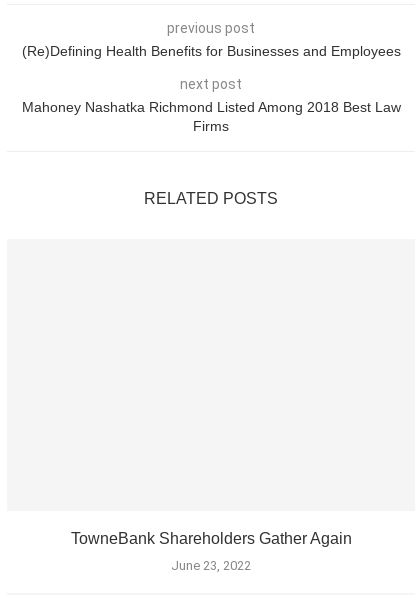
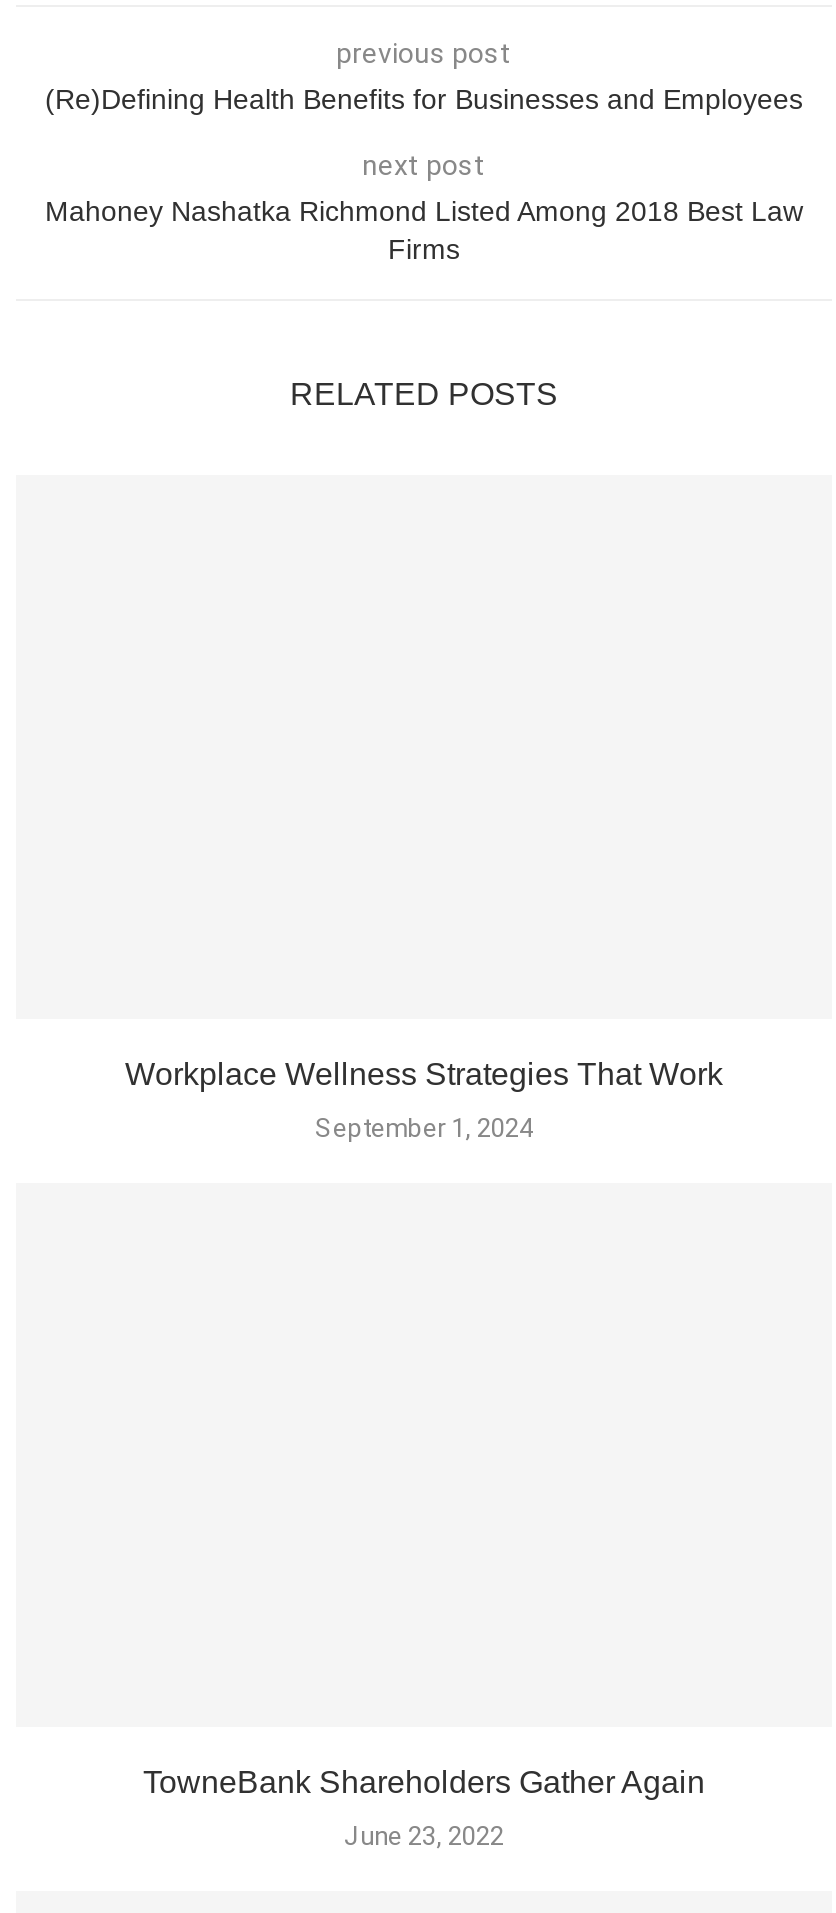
+ Workplace Wellness Strategies That Work
+ September 1, 2024
